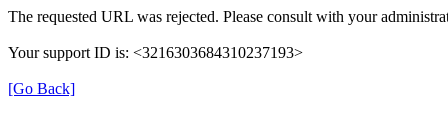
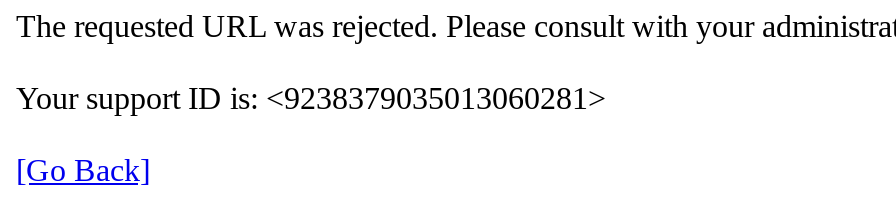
- Your support ID is: <3216303684310237193>
+ Your support ID is: <9238379035013060281>
